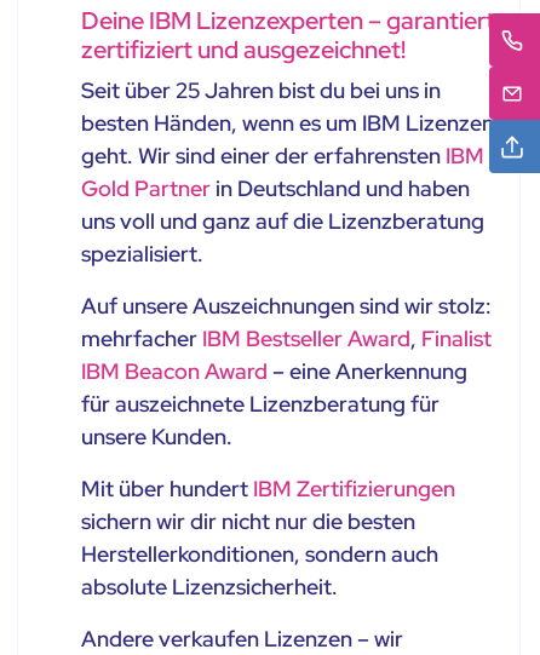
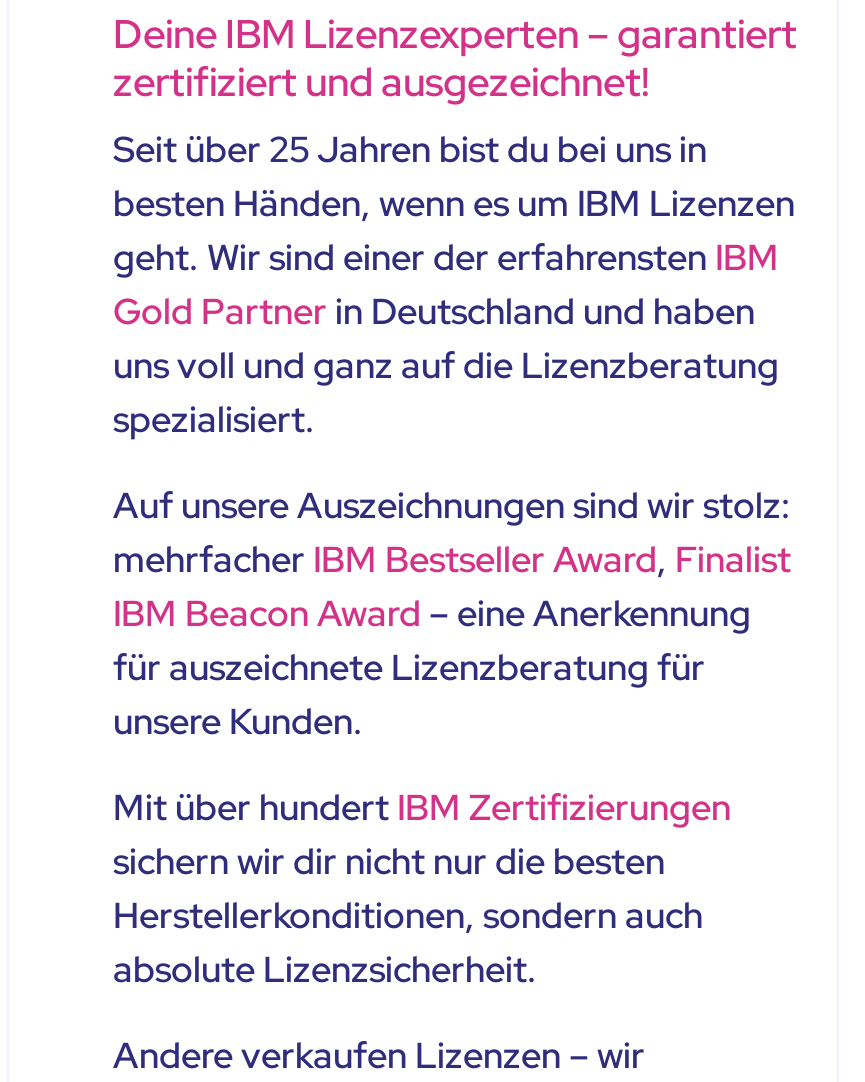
- [image]
